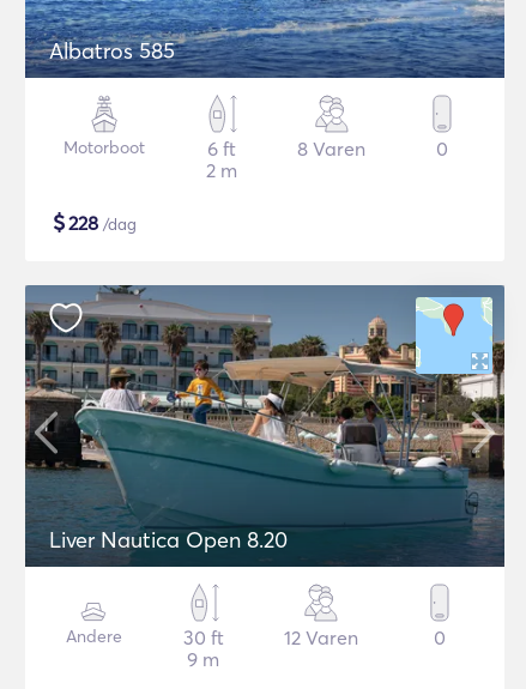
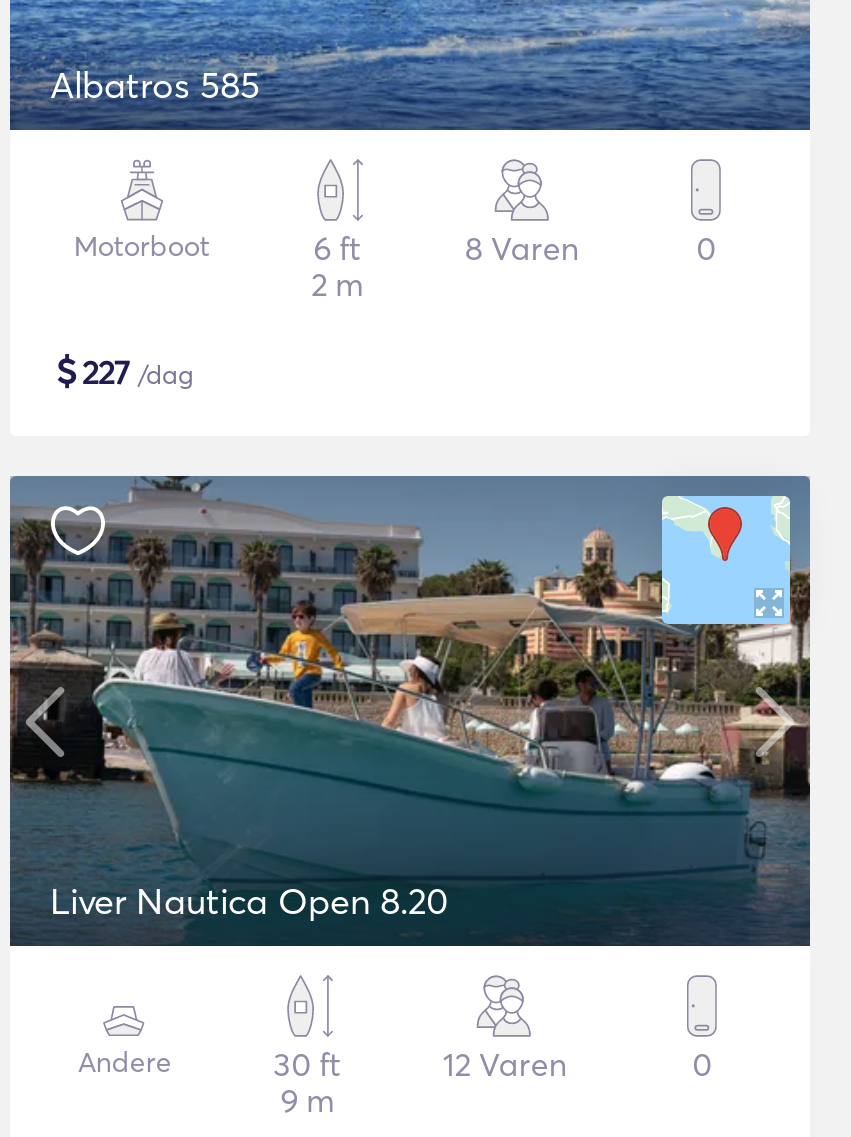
- $228 /dag
+ $227 /dag
